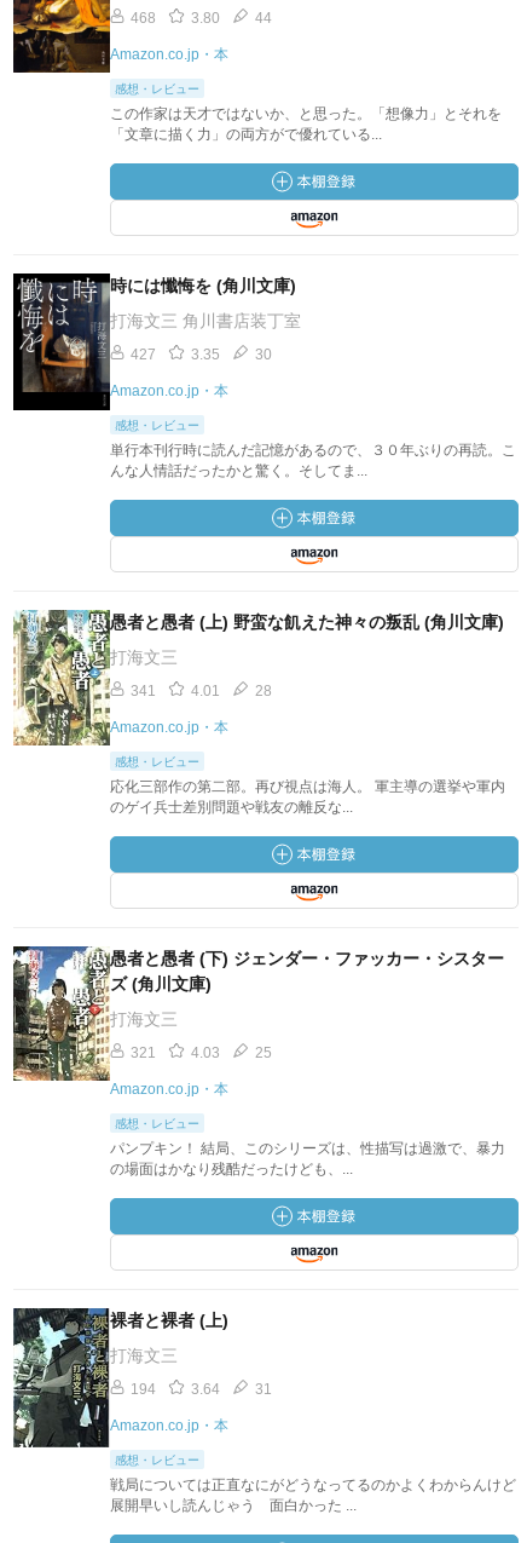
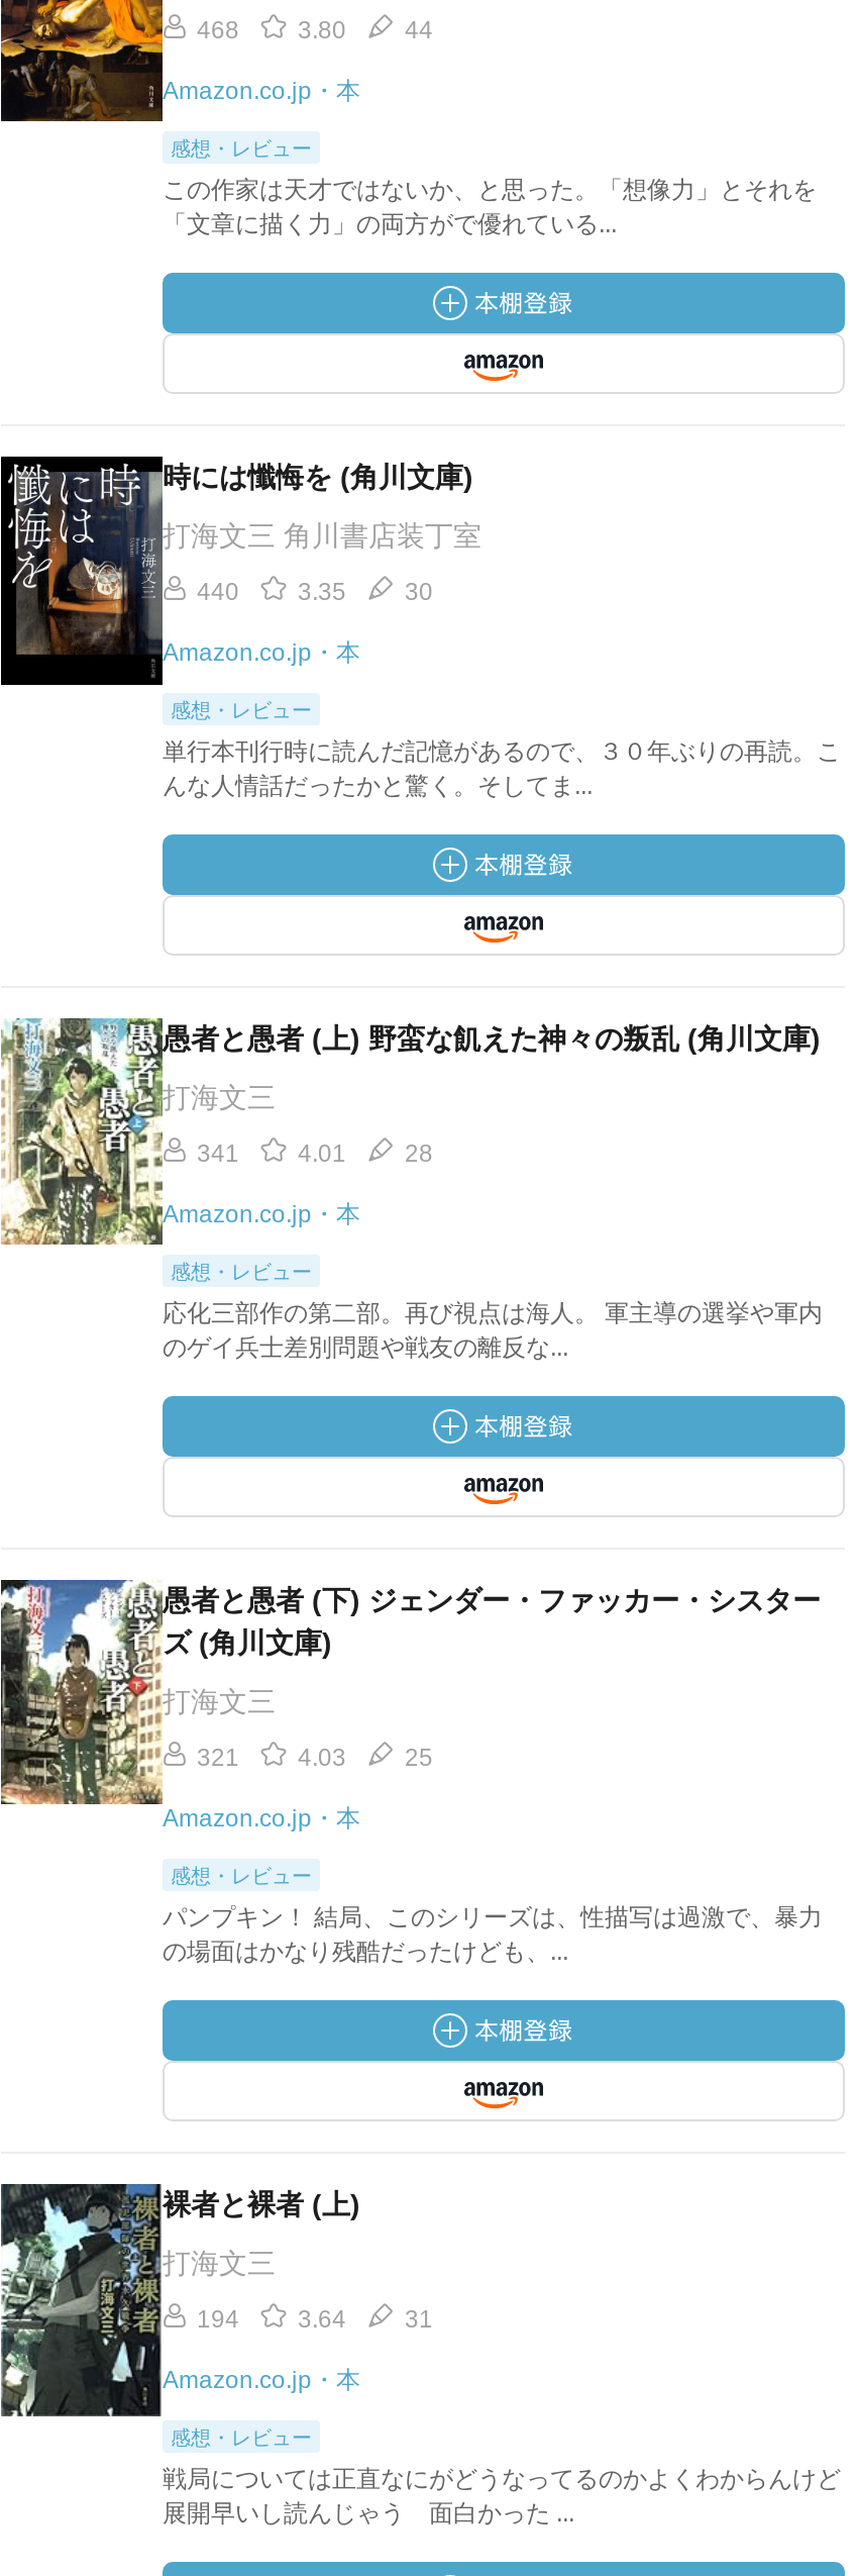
- 427
+ 440
